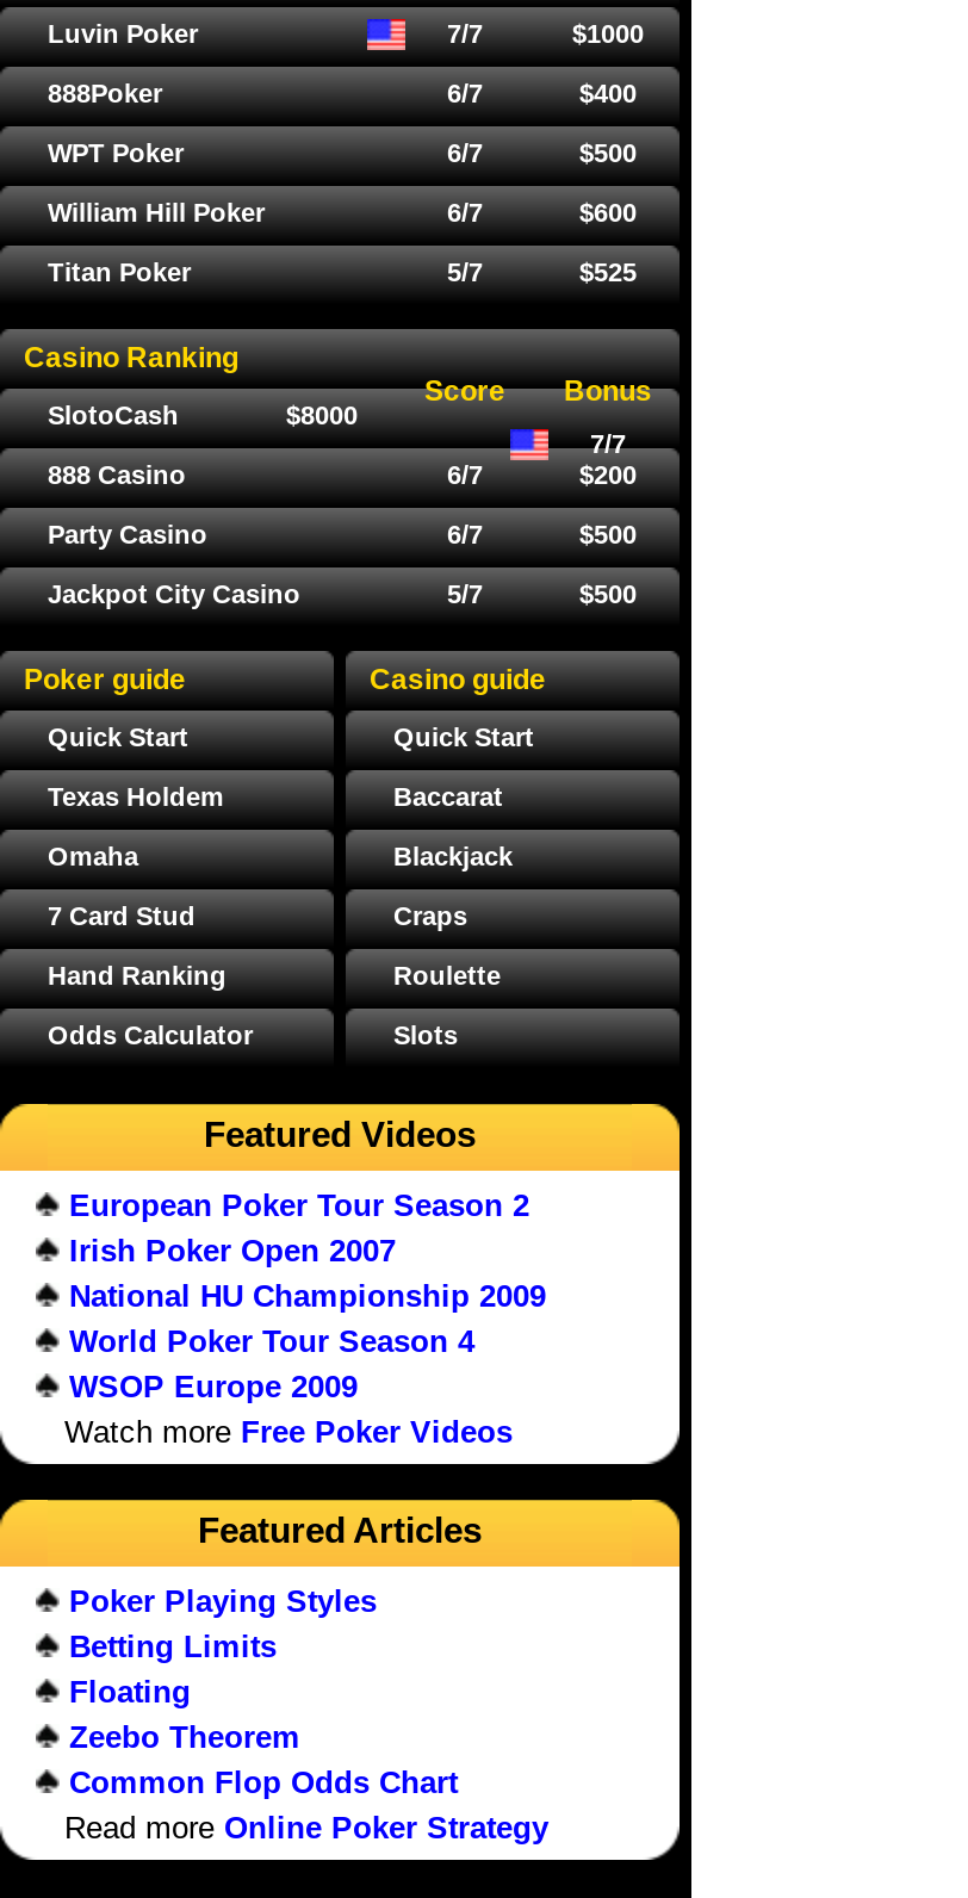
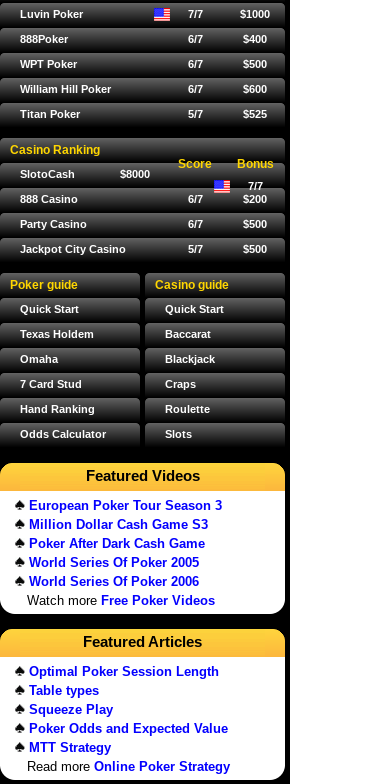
- European Poker Tour Season 2
- Irish Poker Open 2007
- National HU Championship 2009
- World Poker Tour Season 4
- WSOP Europe 2009
+ European Poker Tour Season 3
+ Million Dollar Cash Game S3
+ Poker After Dark Cash Game
+ World Series Of Poker 2005
+ World Series Of Poker 2006

- Poker Playing Styles
- Betting Limits
- Floating
- Zeebo Theorem
- Common Flop Odds Chart
+ Optimal Poker Session Length
+ Table types
+ Squeeze Play
+ Poker Odds and Expected Value
+ MTT Strategy
